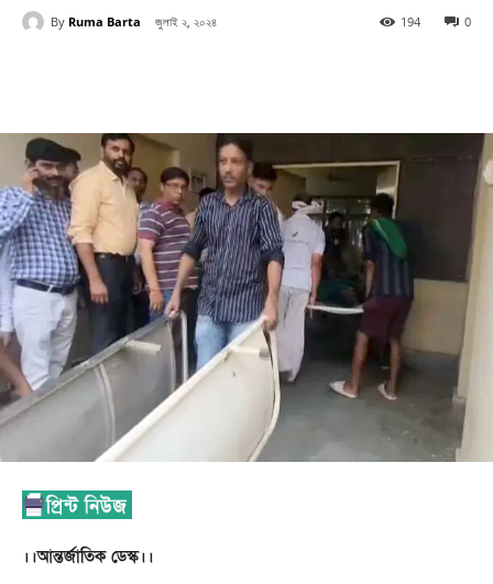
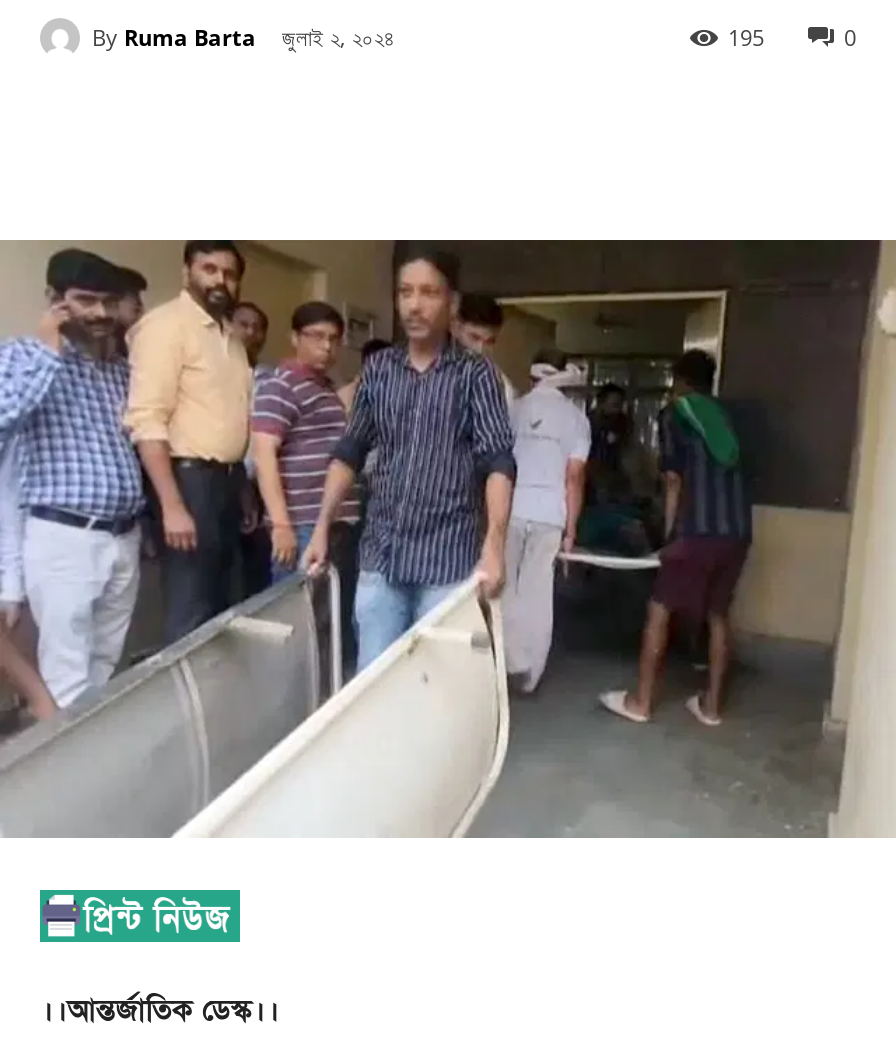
- 194
+ 195
